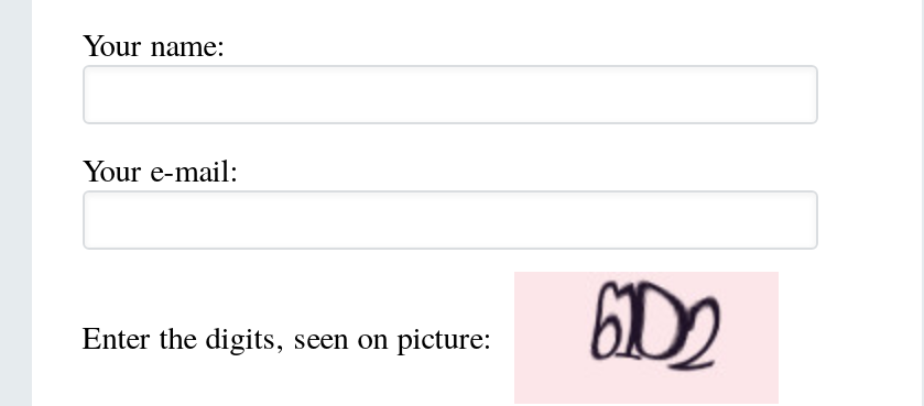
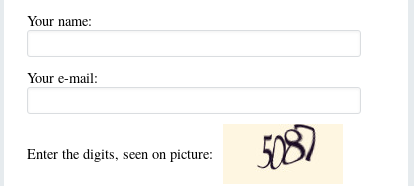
- [image]
+ [image]
